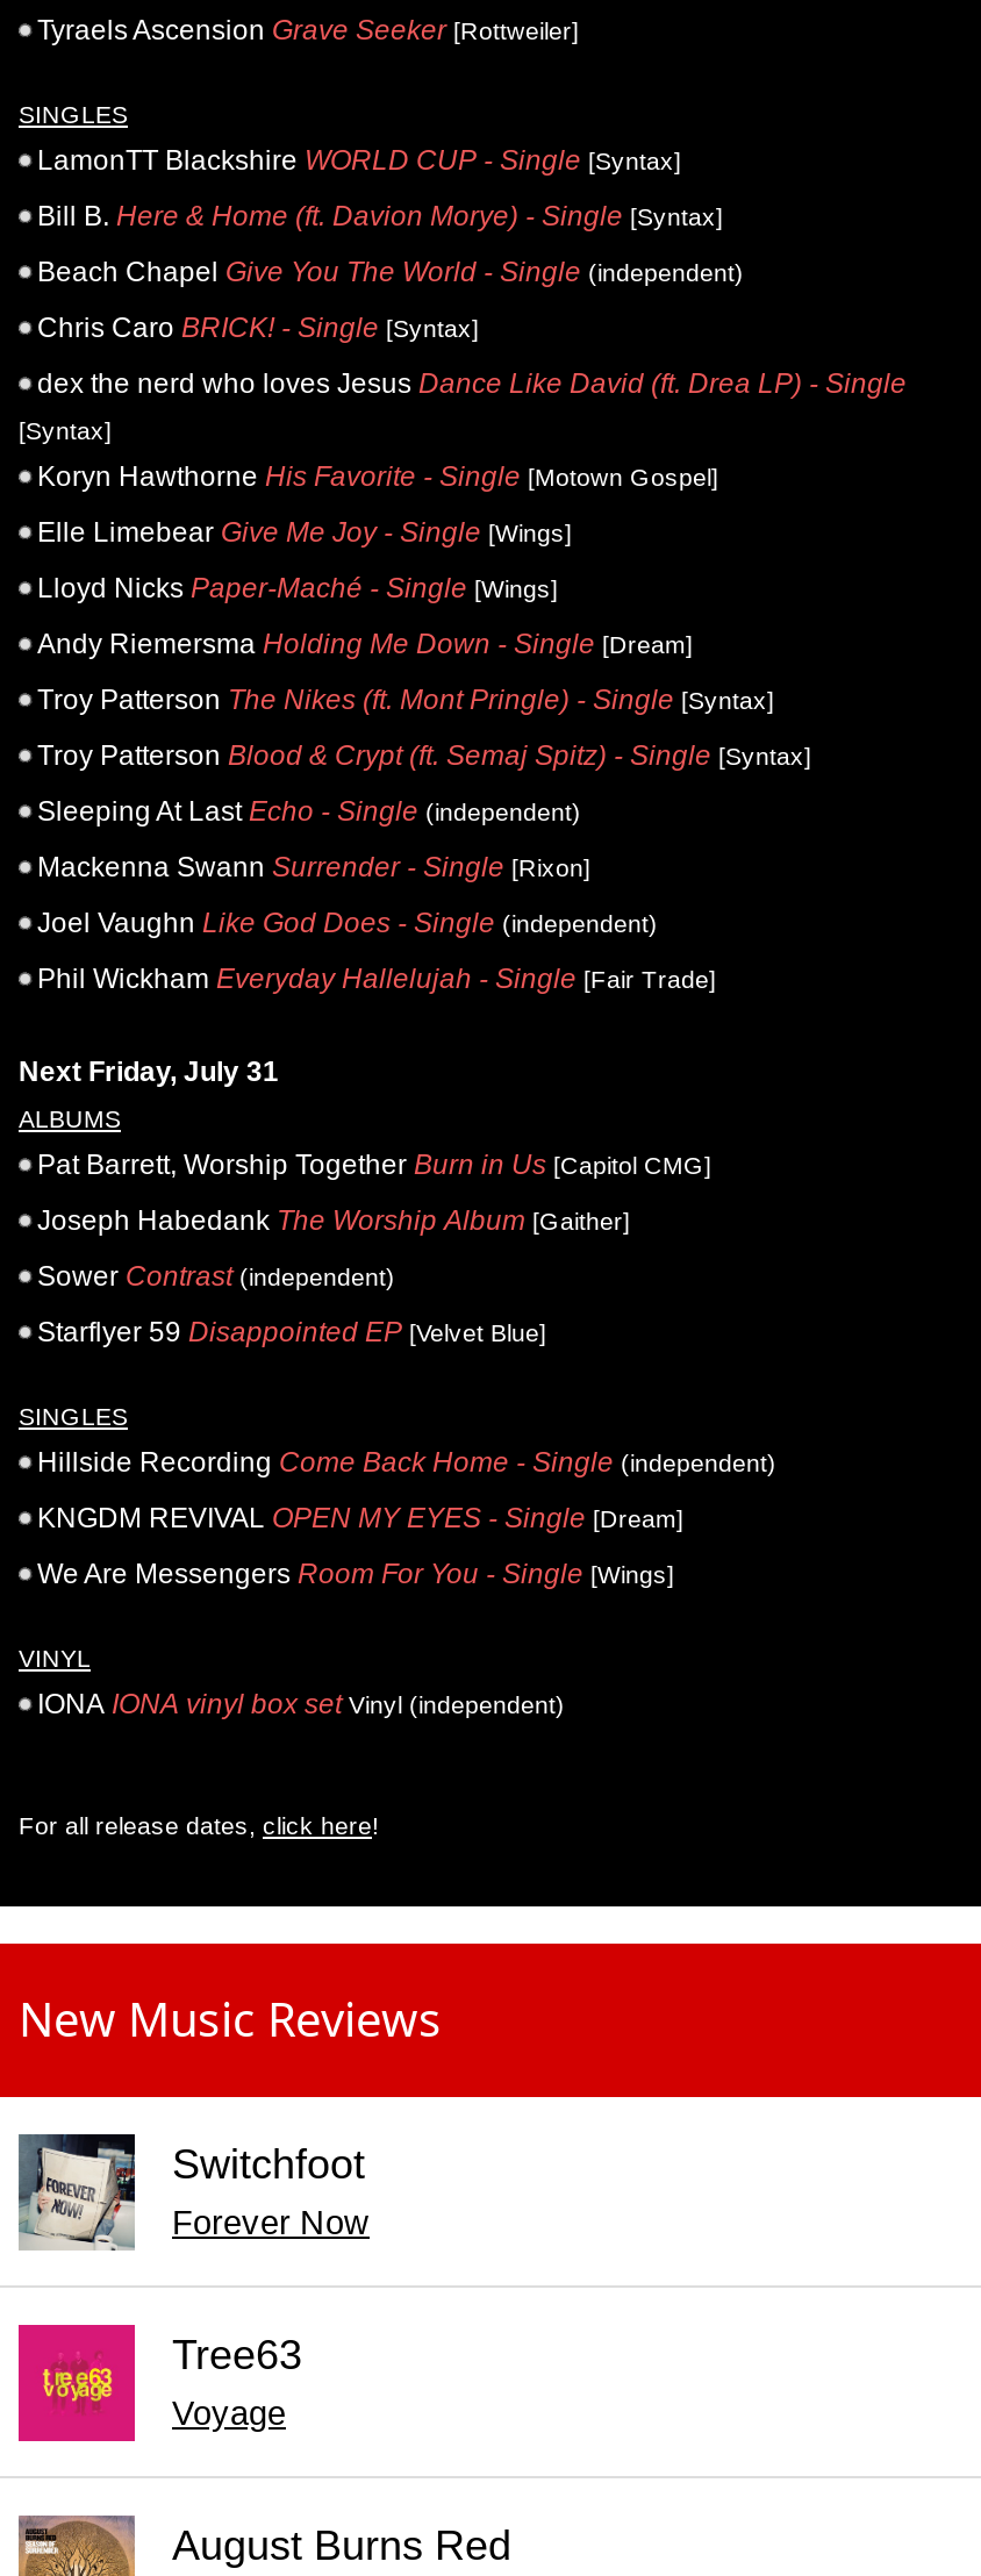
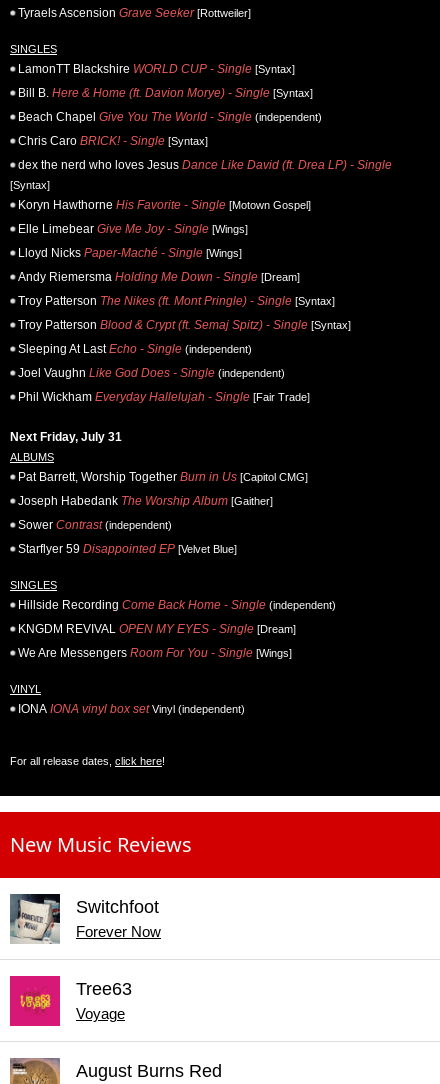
- Mackenna Swann Surrender - Single [Rixon]
